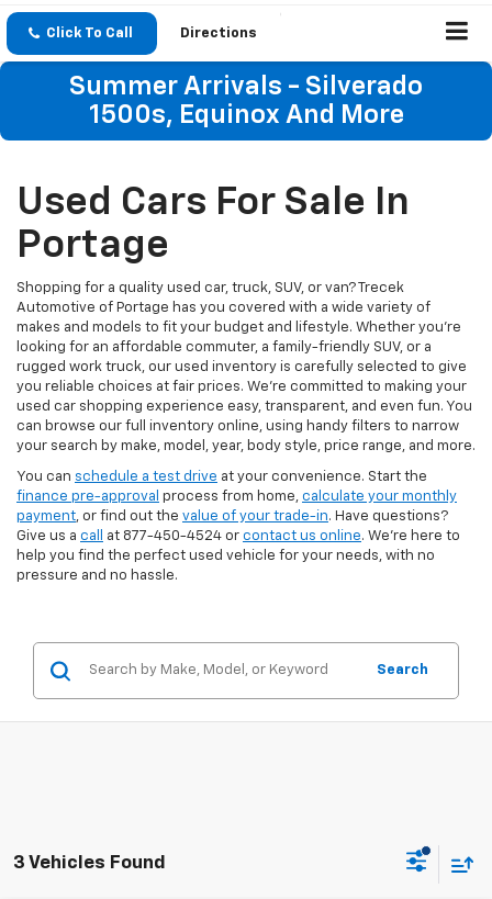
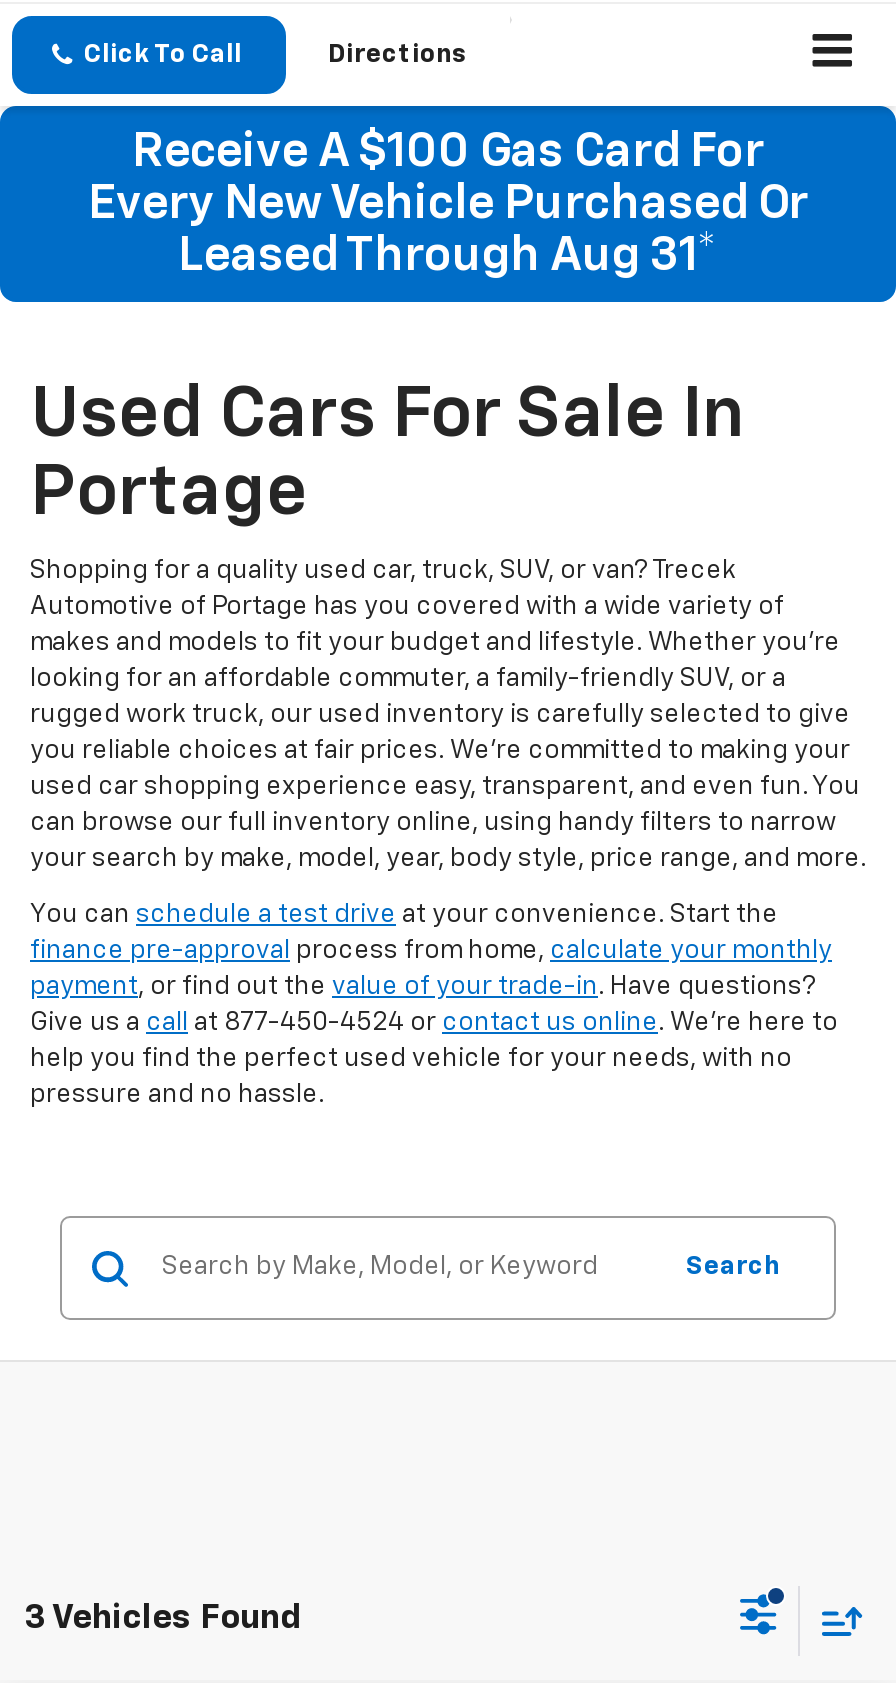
- Summer Arrivals - Silverado
- 1500s, Equinox And More
+ Receive A $100 Gas Card For
+ Every New Vehicle Purchased Or
+ Leased Through Aug 31*
